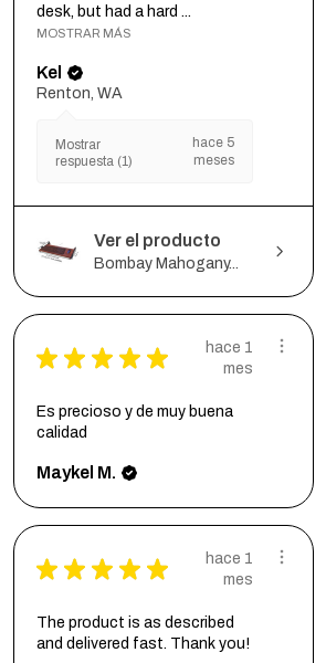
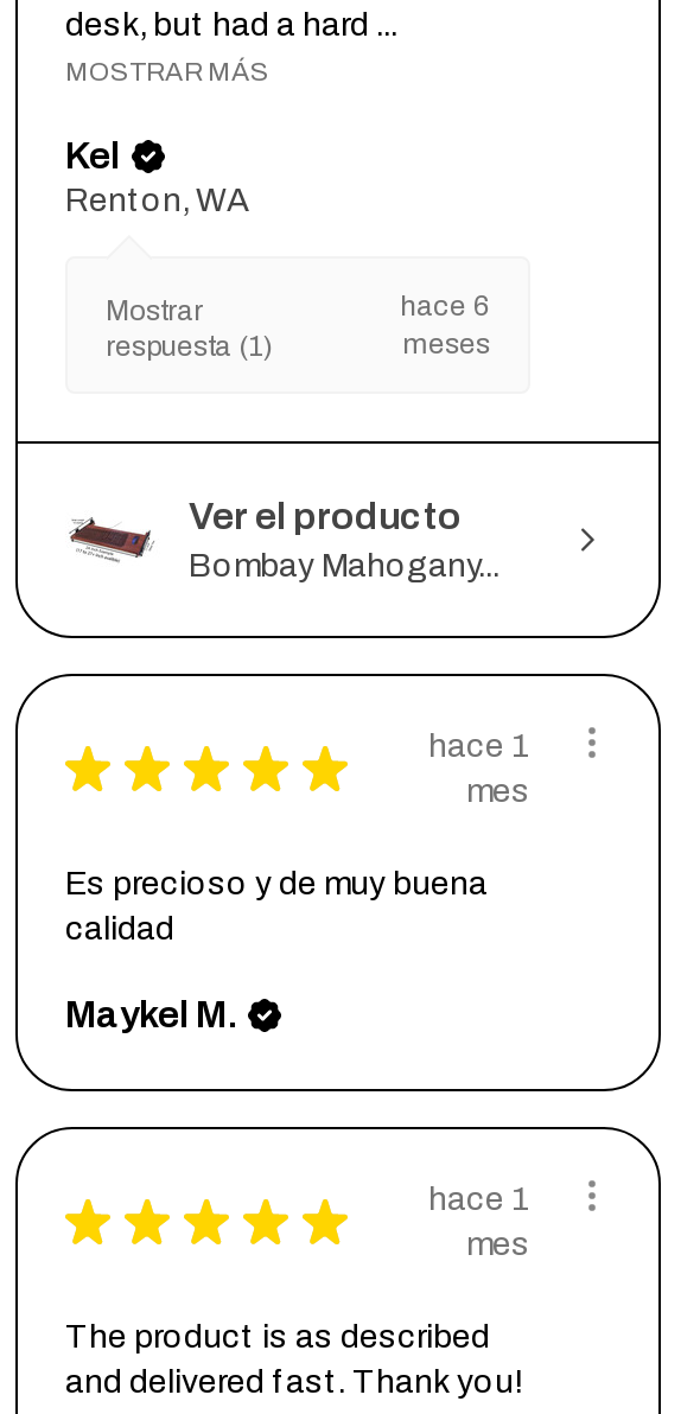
- hace 5
+ hace 6
